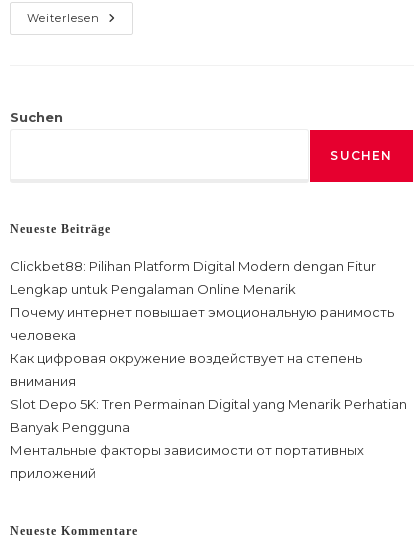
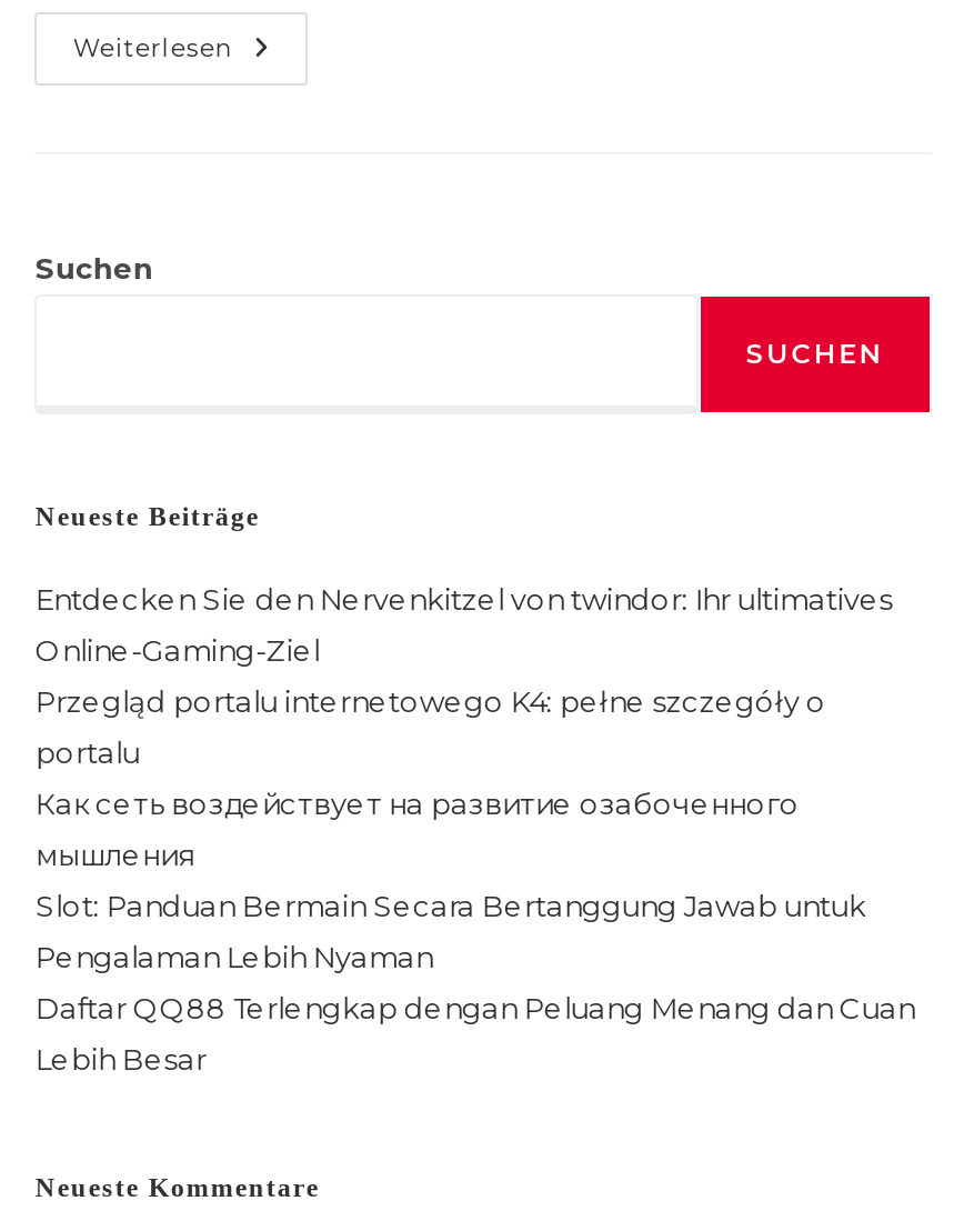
- Clickbet88: Pilihan Platform Digital Modern dengan Fitur
- Lengkap untuk Pengalaman Online Menarik
- Почему интернет повышает эмоциональную ранимость
- человека
- Как цифровая окружение воздействует на степень
- внимания
- Slot Depo 5K: Tren Permainan Digital yang Menarik Perhatian
- Banyak Pengguna
- Ментальные факторы зависимости от портативных
- приложений
+ Entdecken Sie den Nervenkitzel von twindor: Ihr ultimatives
+ Online-Gaming-Ziel
+ Przegląd portalu internetowego K4: pełne szczegóły o
+ portalu
+ Как сеть воздействует на развитие озабоченного
+ мышления
+ Slot: Panduan Bermain Secara Bertanggung Jawab untuk
+ Pengalaman Lebih Nyaman
+ Daftar QQ88 Terlengkap dengan Peluang Menang dan Cuan
+ Lebih Besar
